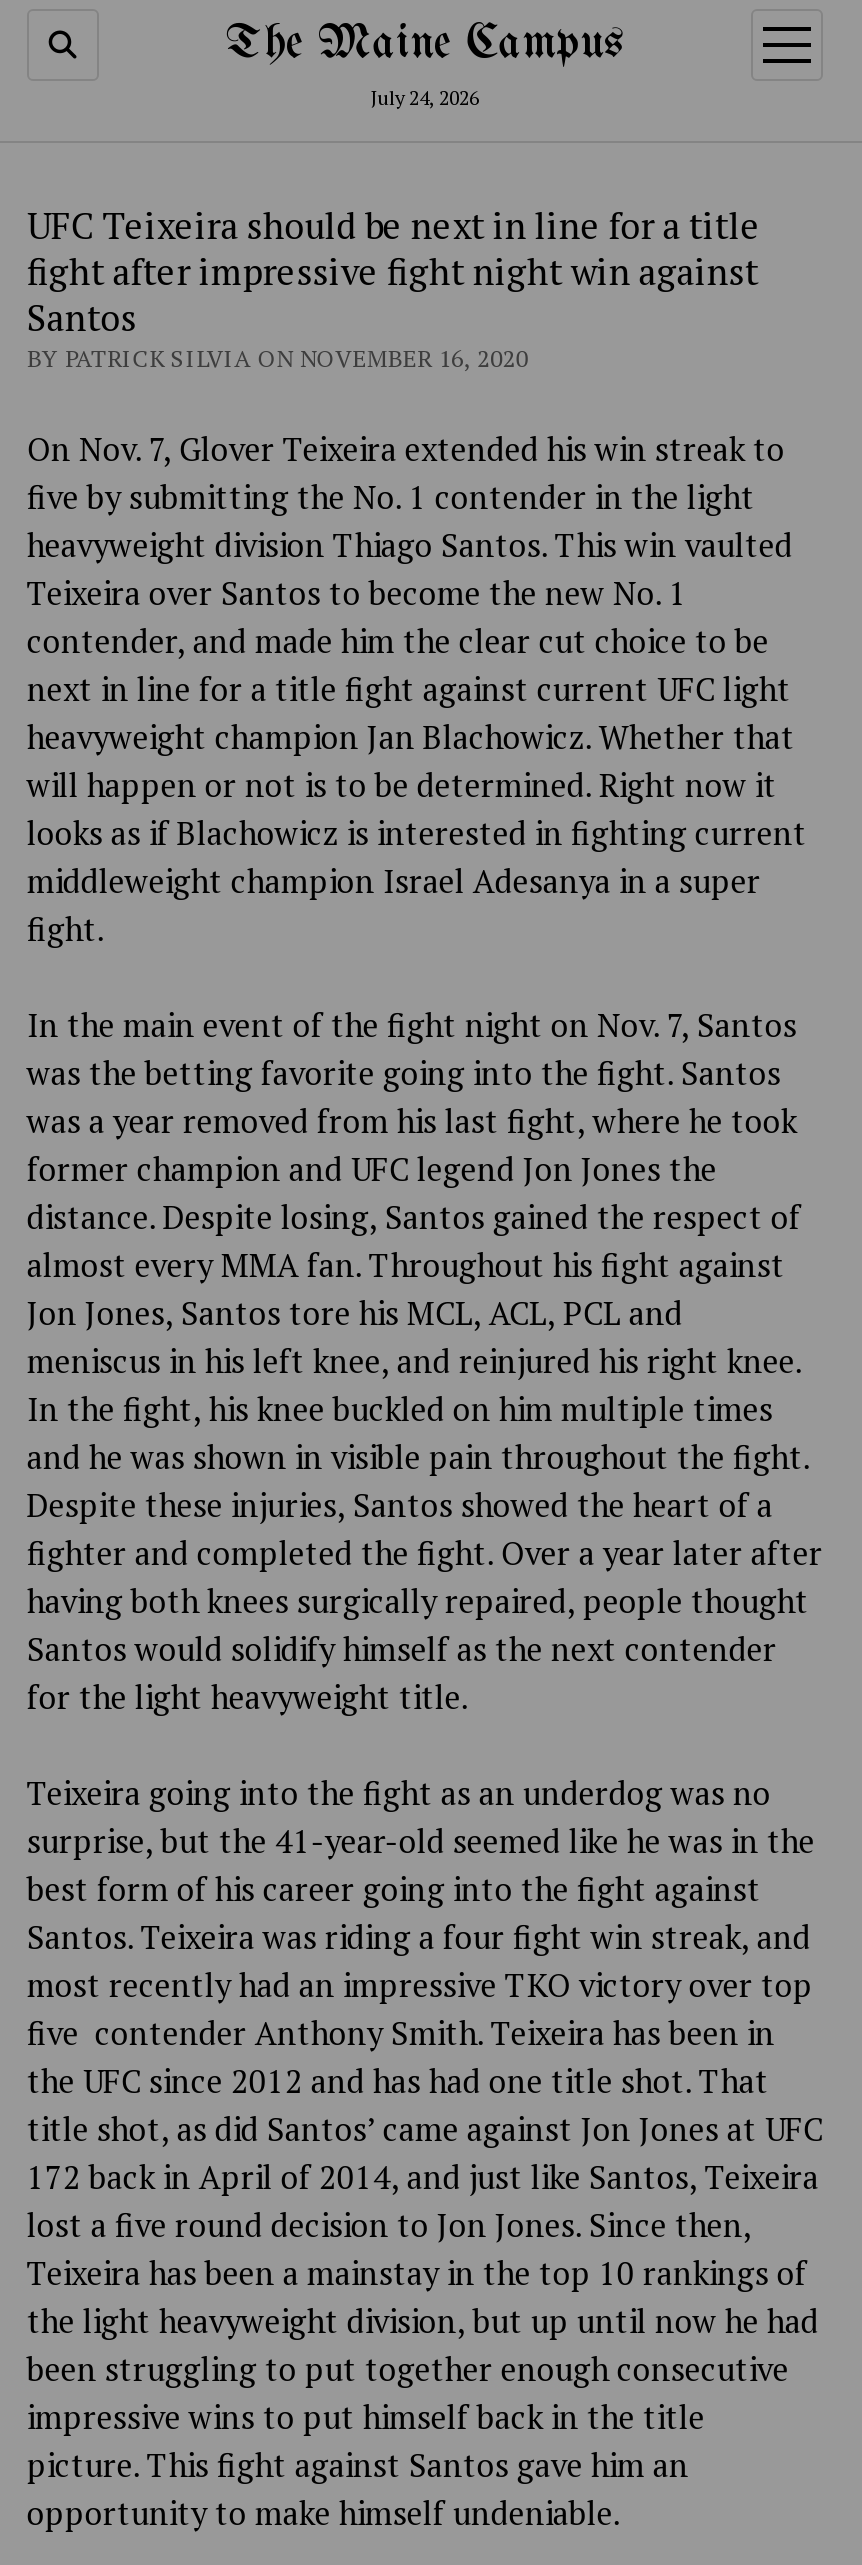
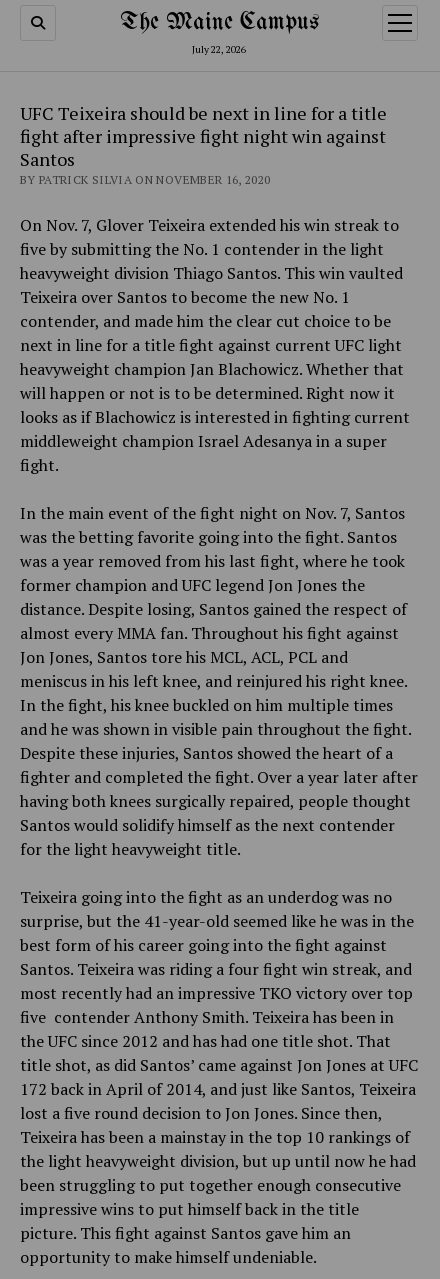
- July 24, 2026
+ July 22, 2026
